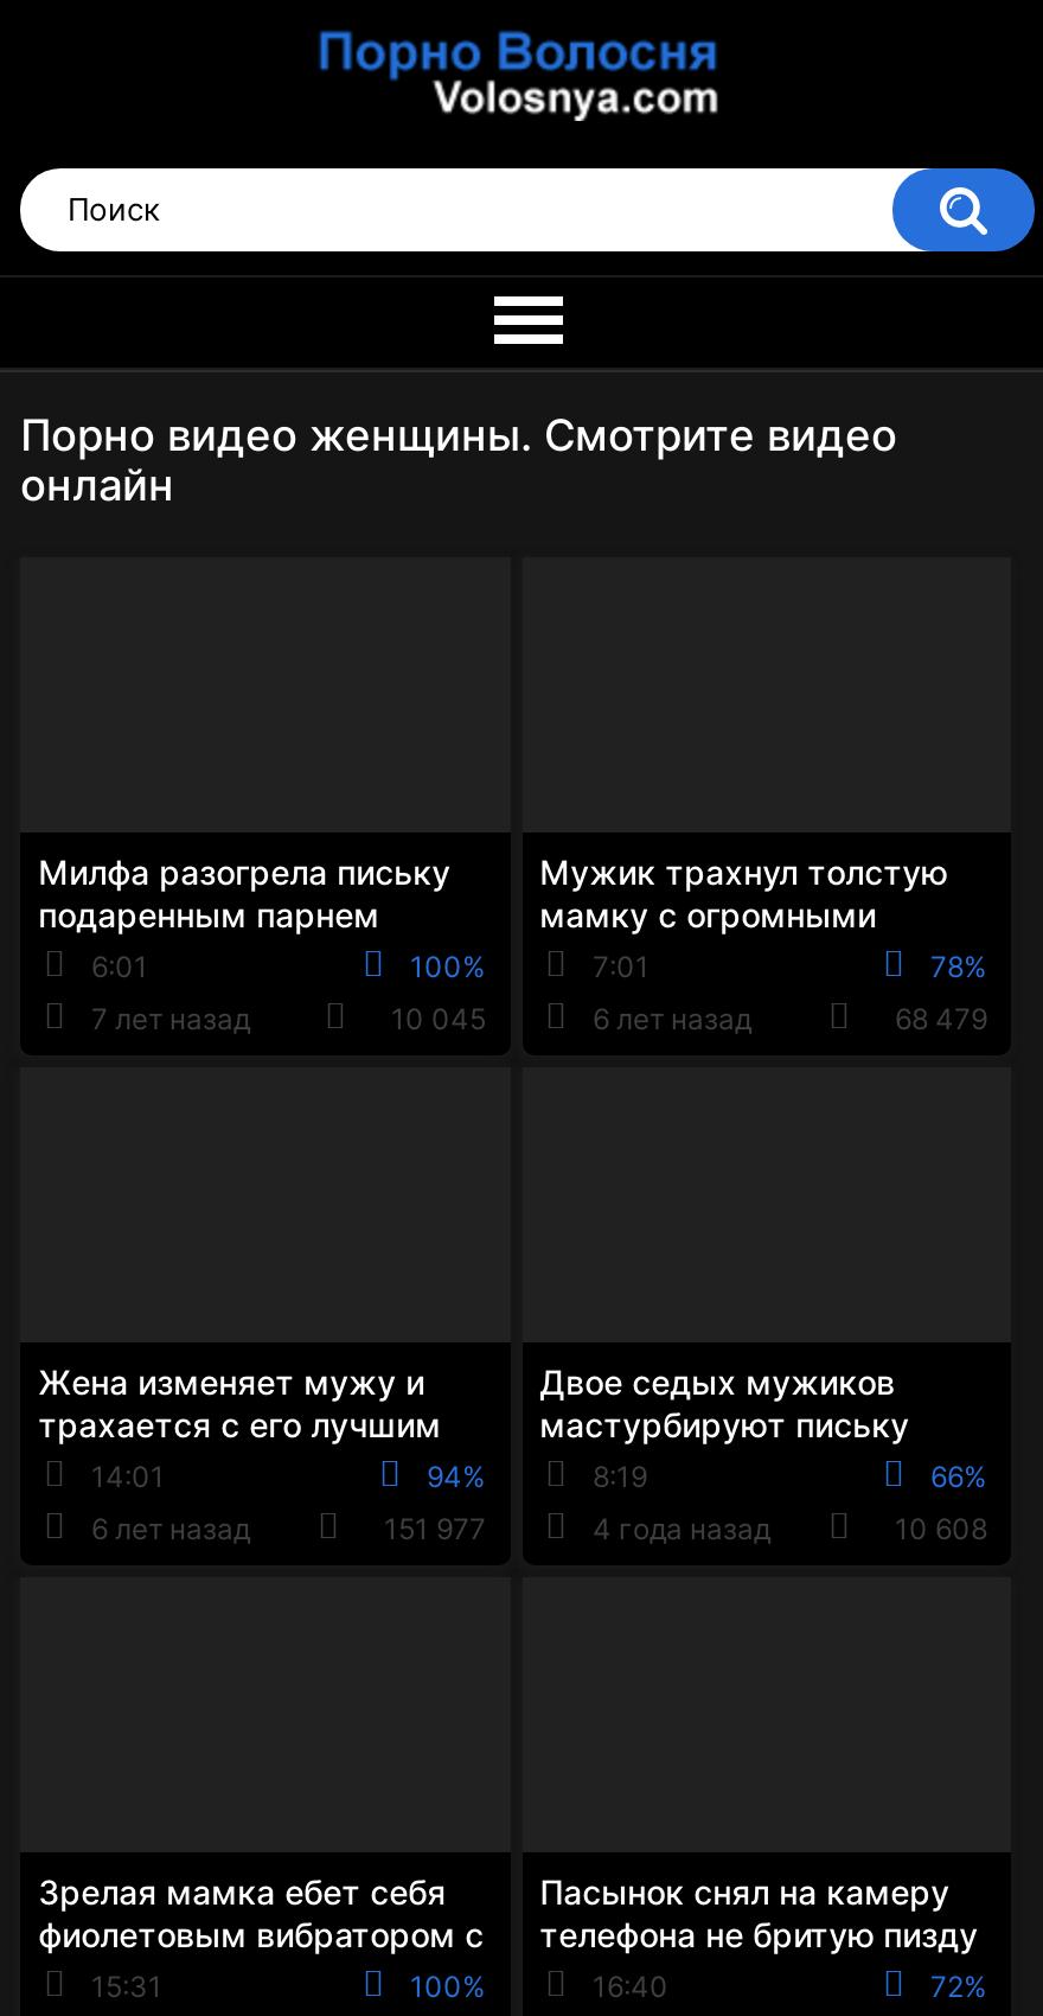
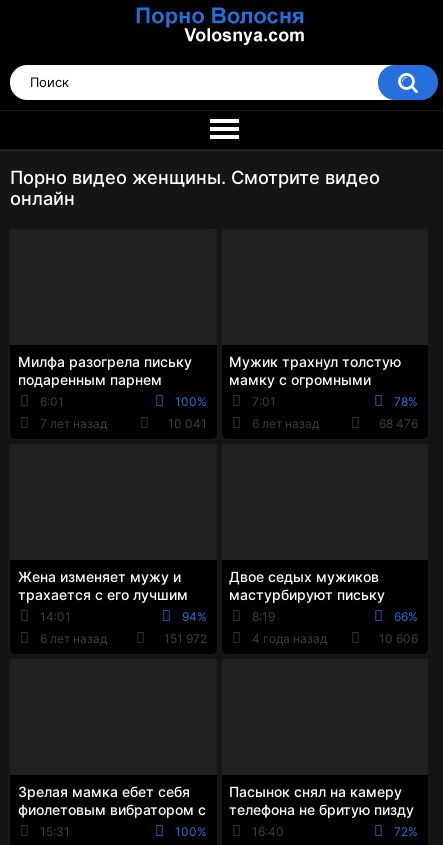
- 10 045
+ 10 041

- 68 479
+ 68 476

- 151 977
+ 151 972

- 10 608
+ 10 606
